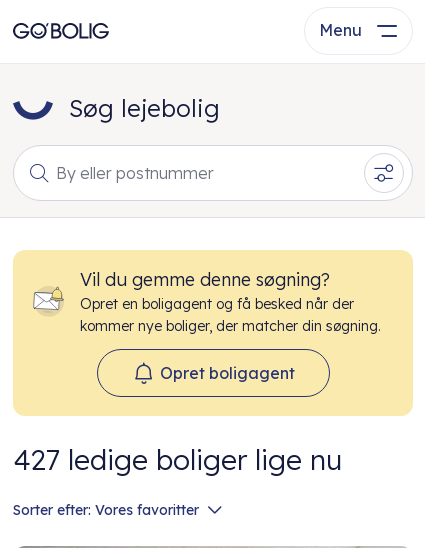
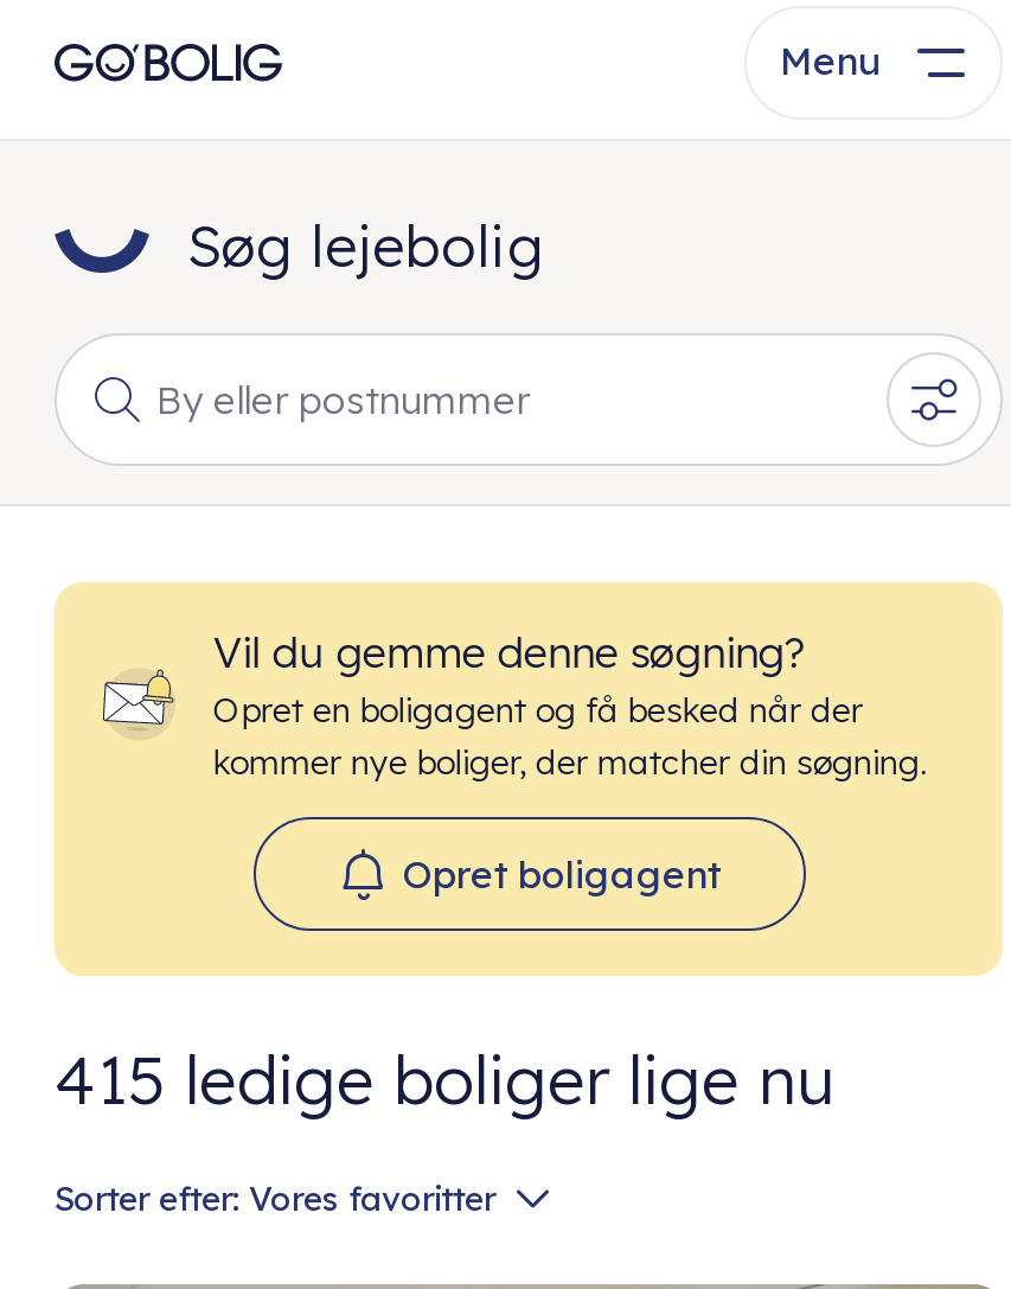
- 427 ledige boliger lige nu
+ 415 ledige boliger lige nu
